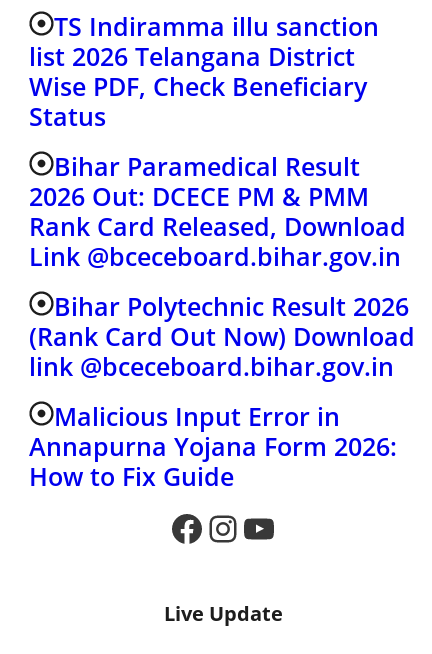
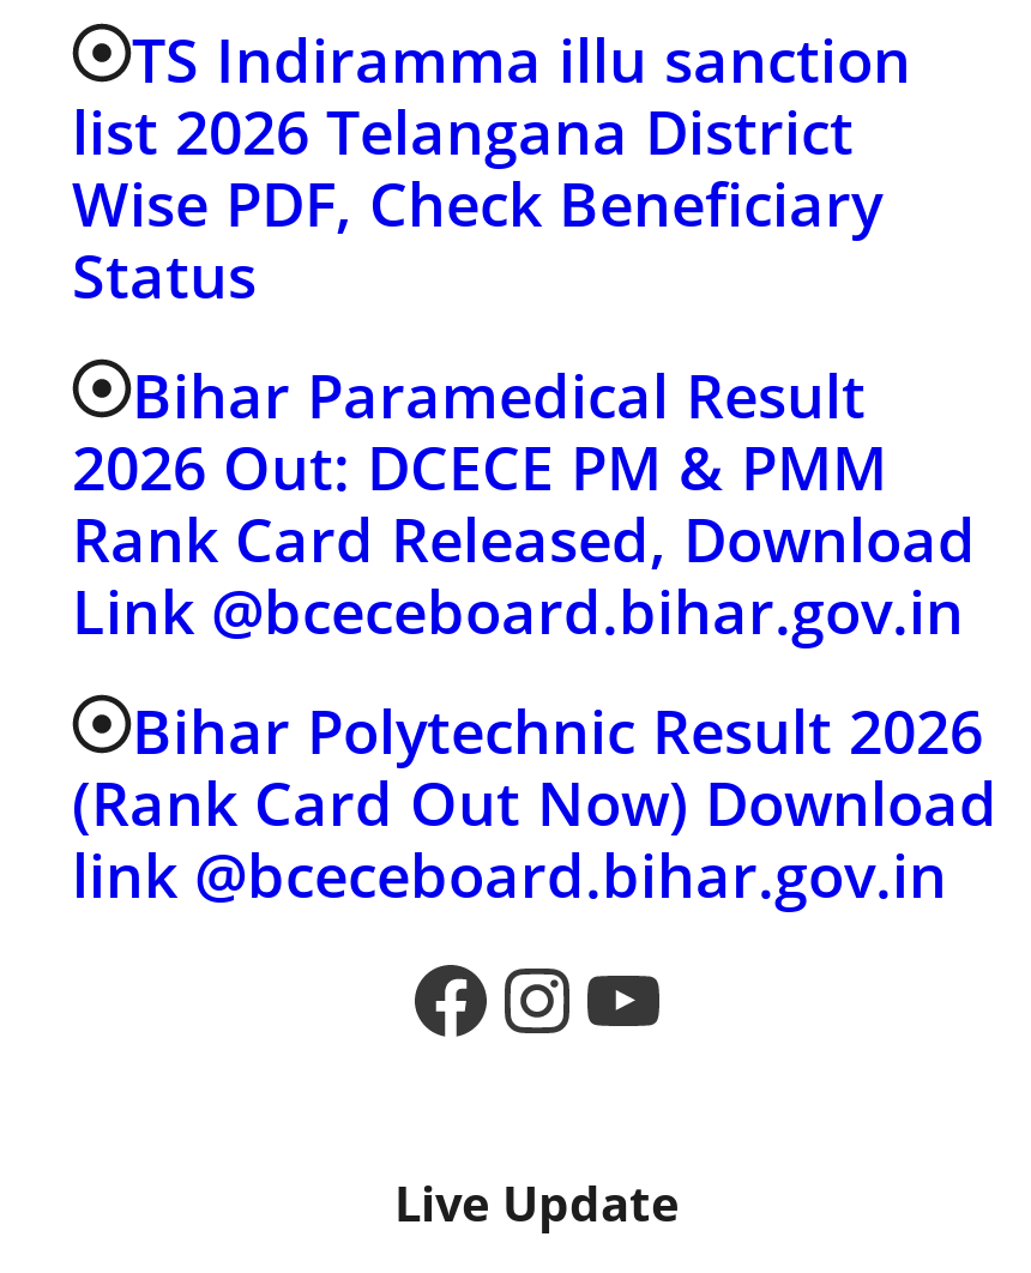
- Malicious Input Error in
- Annapurna Yojana Form 2026:
- How to Fix Guide
